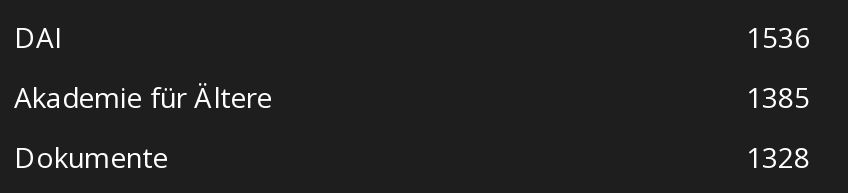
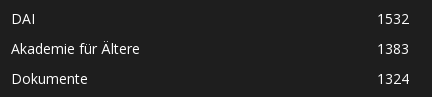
- 1536
+ 1532

- 1385
+ 1383

- 1328
+ 1324
